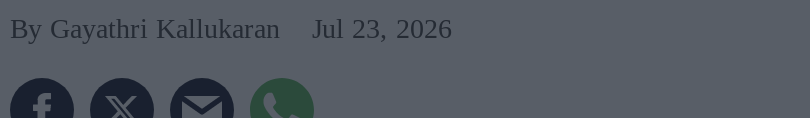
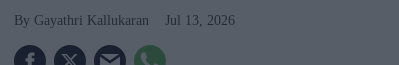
- Gayathri Kallukaran Jul 23, 2026
+ Gayathri Kallukaran Jul 13, 2026
